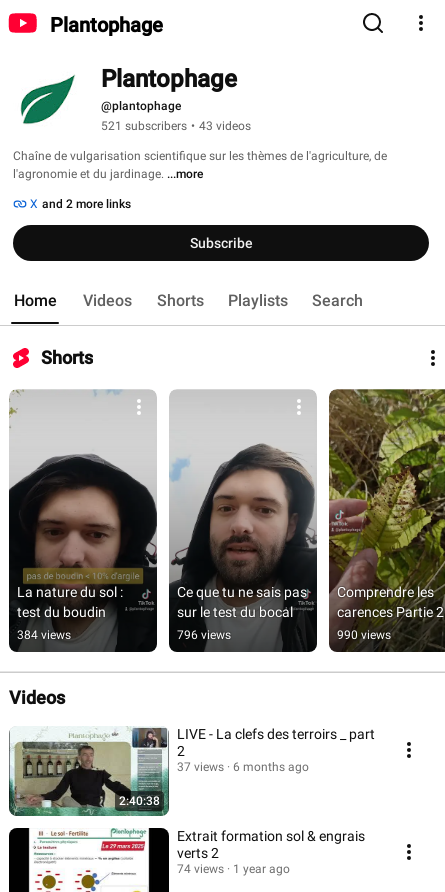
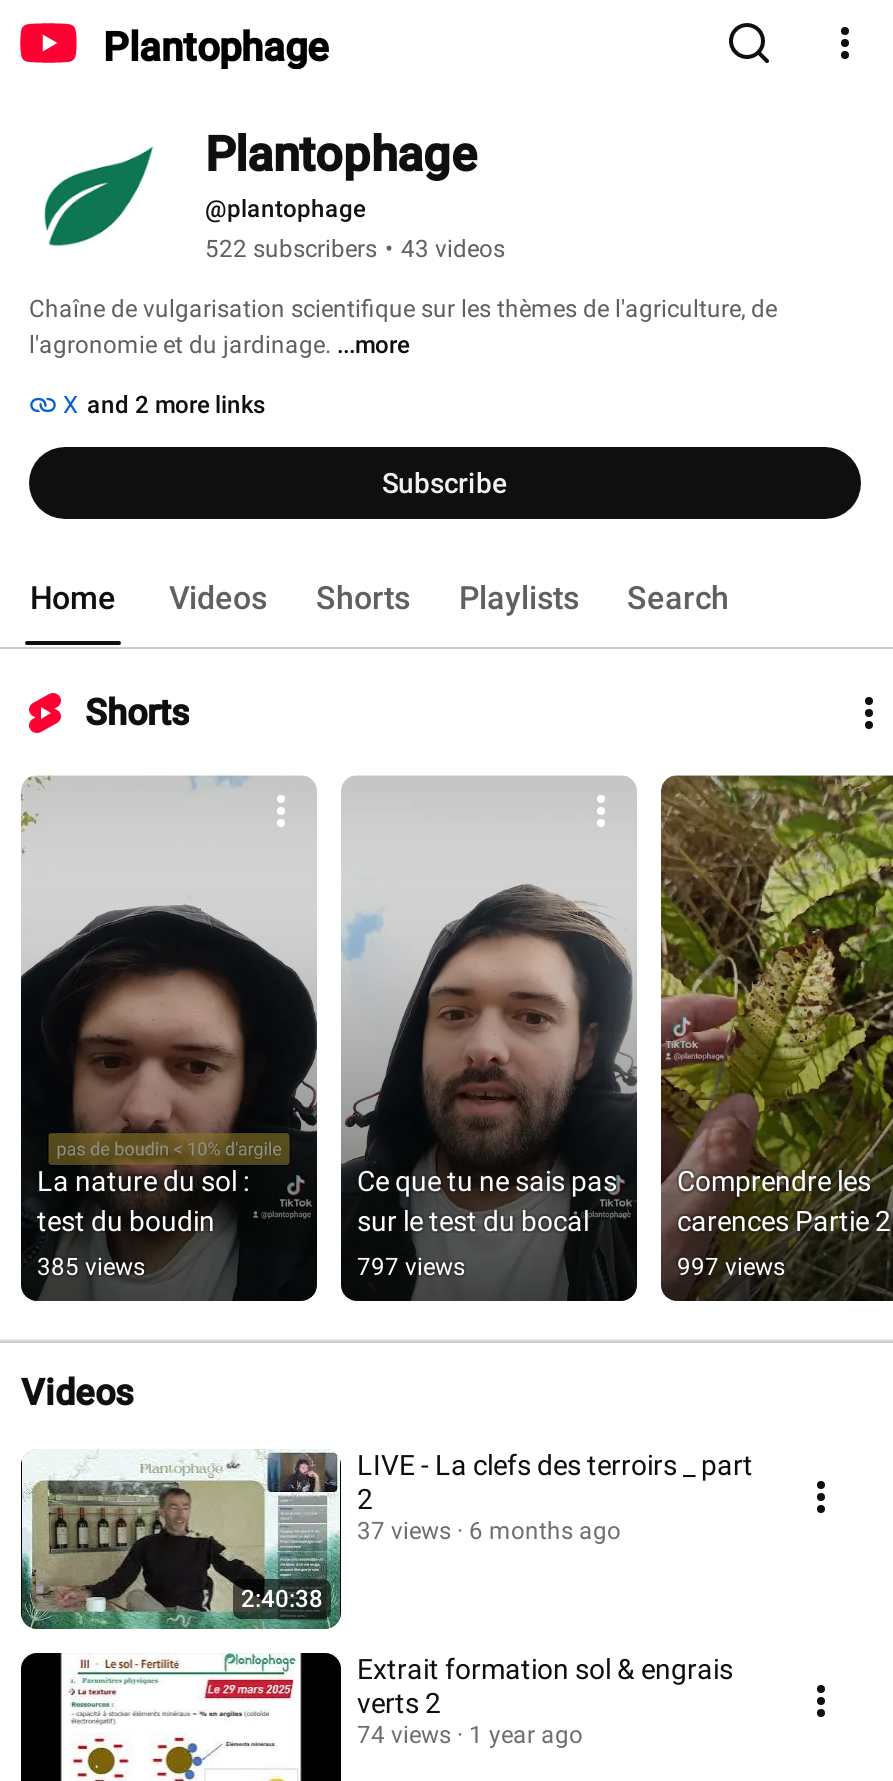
- 521 subscribers • 43 videos
+ 522 subscribers • 43 videos

- 384 views
+ 385 views

- 796 views
+ 797 views

- 990 views
+ 997 views
